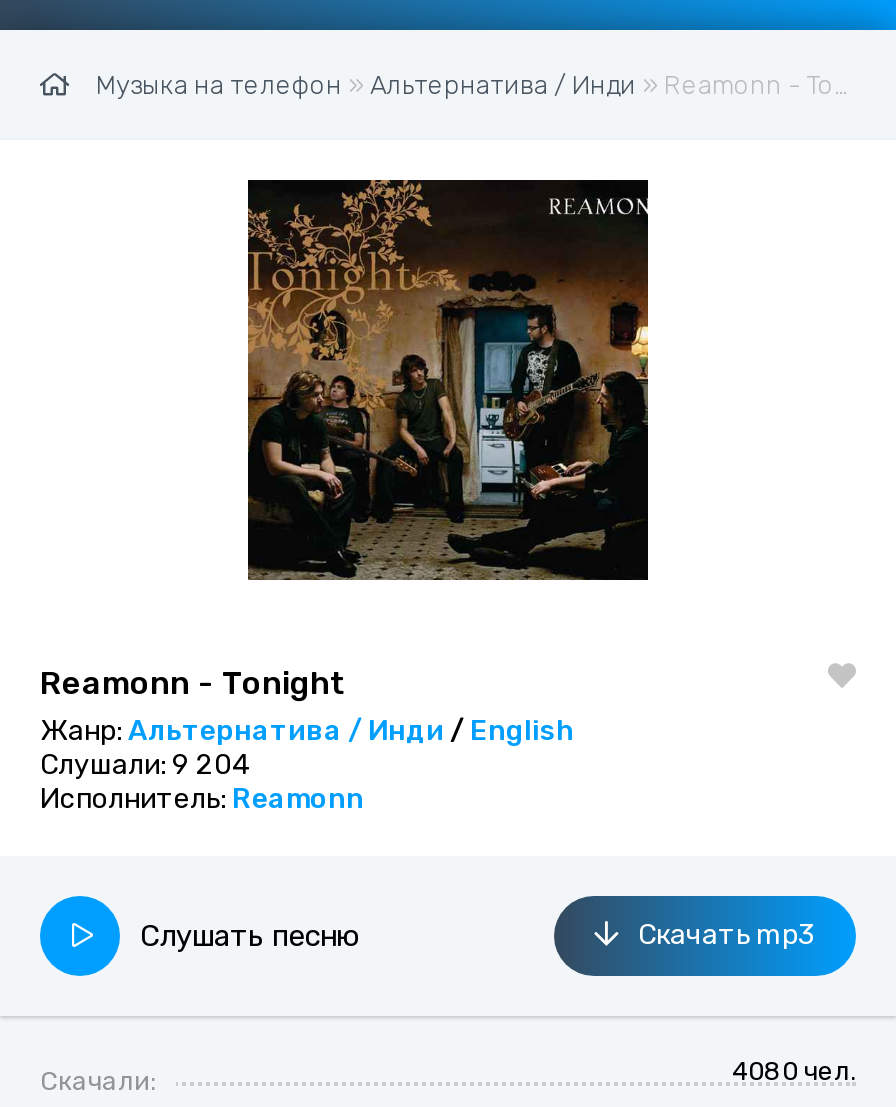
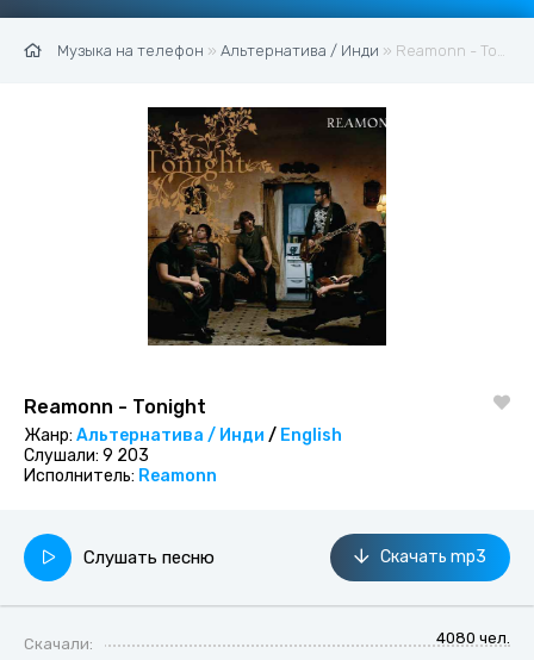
- Слушали: 9 204
+ Слушали: 9 203
